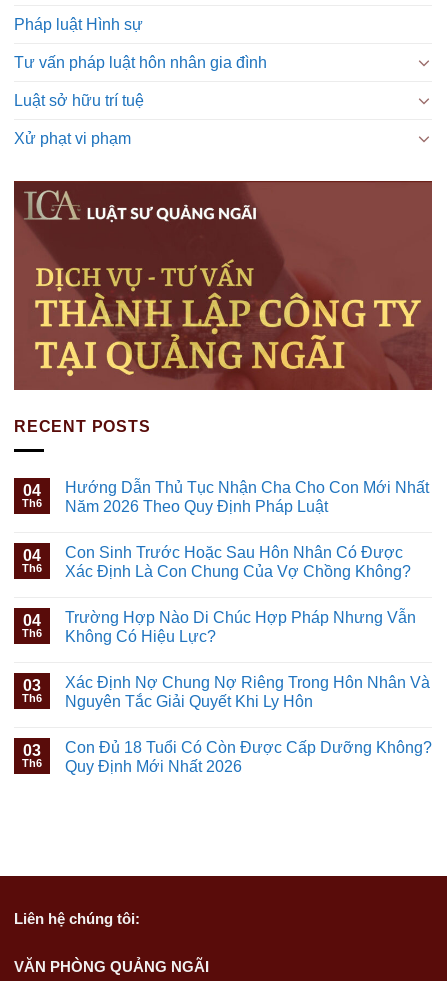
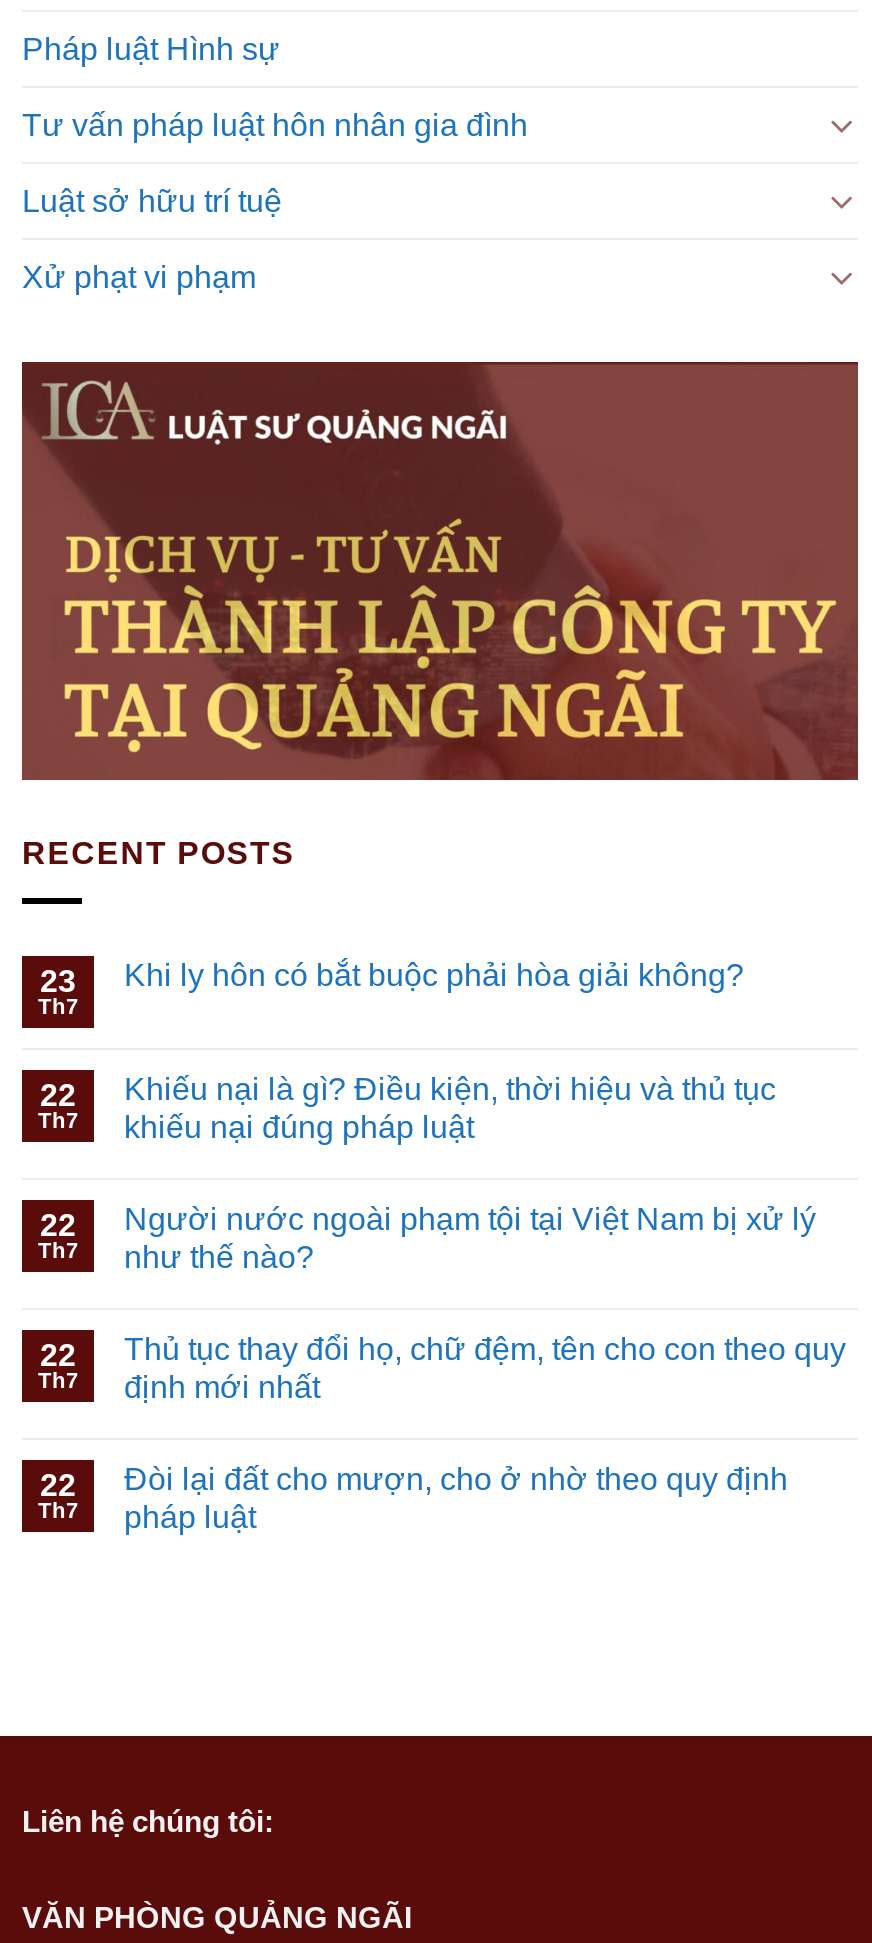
- 04
- Th6
+ 23
+ Th7

- Hướng Dẫn Thủ Tục Nhận Cha Cho Con Mới Nhất
- Năm 2026 Theo Quy Định Pháp Luật
+ Khi ly hôn có bắt buộc phải hòa giải không?

- 04
- Th6
+ 22
+ Th7

- Con Sinh Trước Hoặc Sau Hôn Nhân Có Được
- Xác Định Là Con Chung Của Vợ Chồng Không?
+ Khiếu nại là gì? Điều kiện, thời hiệu và thủ tục
+ khiếu nại đúng pháp luật

- 04
- Th6
+ 22
+ Th7

- Trường Hợp Nào Di Chúc Hợp Pháp Nhưng Vẫn
- Không Có Hiệu Lực?
+ Người nước ngoài phạm tội tại Việt Nam bị xử lý
+ như thế nào?

- 03
- Th6
+ 22
+ Th7

- Xác Định Nợ Chung Nợ Riêng Trong Hôn Nhân Và
- Nguyên Tắc Giải Quyết Khi Ly Hôn
+ Thủ tục thay đổi họ, chữ đệm, tên cho con theo quy
+ định mới nhất

- 03
- Th6
+ 22
+ Th7

- Con Đủ 18 Tuổi Có Còn Được Cấp Dưỡng Không?
- Quy Định Mới Nhất 2026
+ Đòi lại đất cho mượn, cho ở nhờ theo quy định
+ pháp luật
